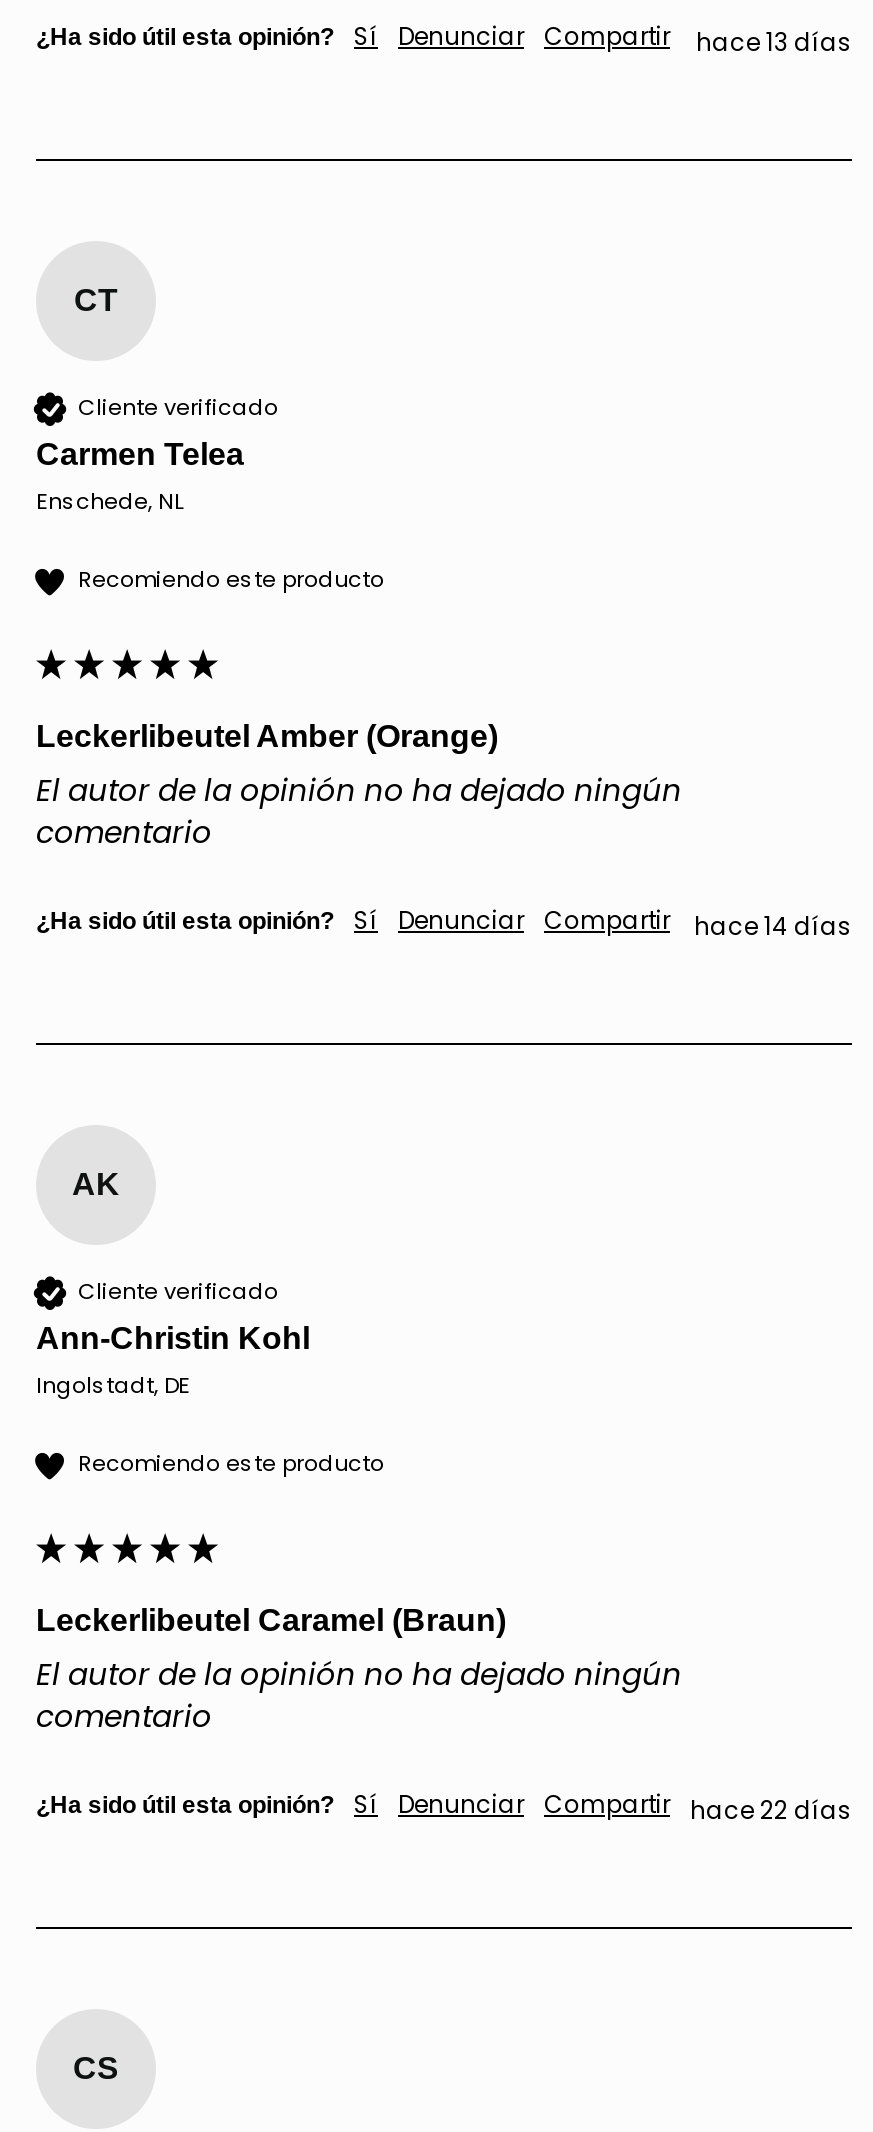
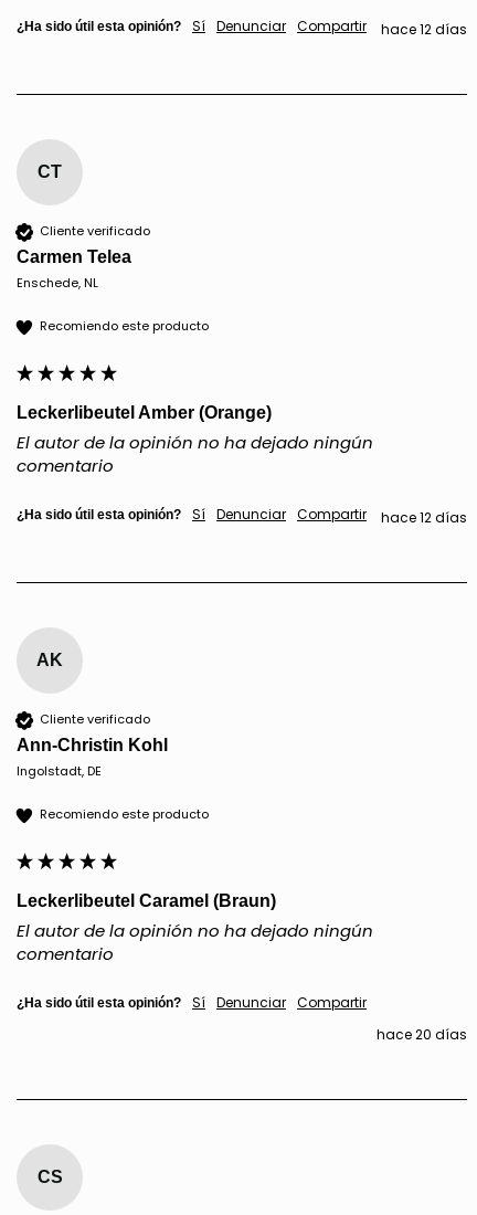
- ¿Ha sido útil esta opinión? Sí Denunciar Compartir hace 13 días
+ ¿Ha sido útil esta opinión? Sí Denunciar Compartir hace 12 días

- ¿Ha sido útil esta opinión? Sí Denunciar Compartir hace 14 días
+ ¿Ha sido útil esta opinión? Sí Denunciar Compartir hace 12 días

- Sí Denunciar Compartir hace 22 días
+ Sí Denunciar Compartir
+ hace 20 días
